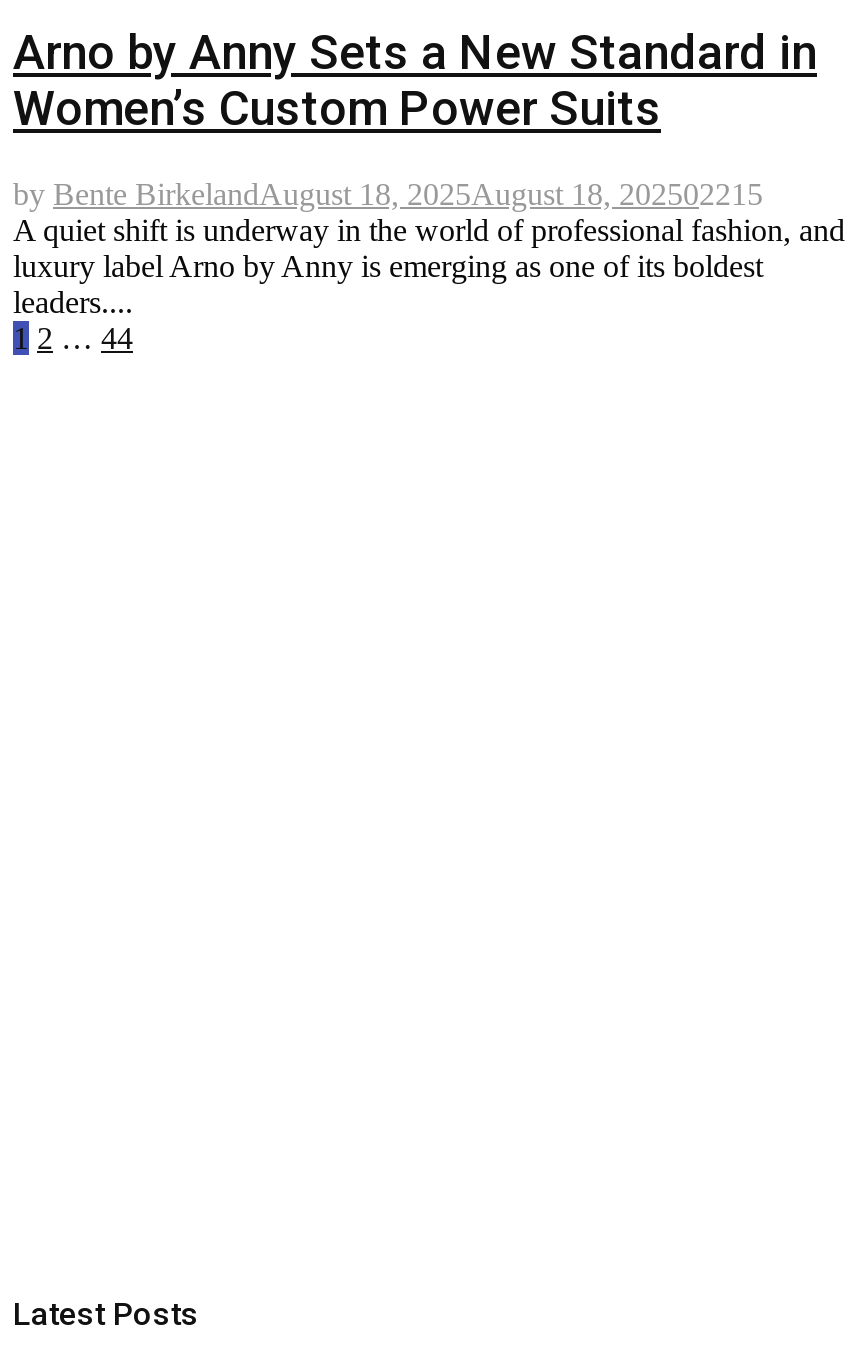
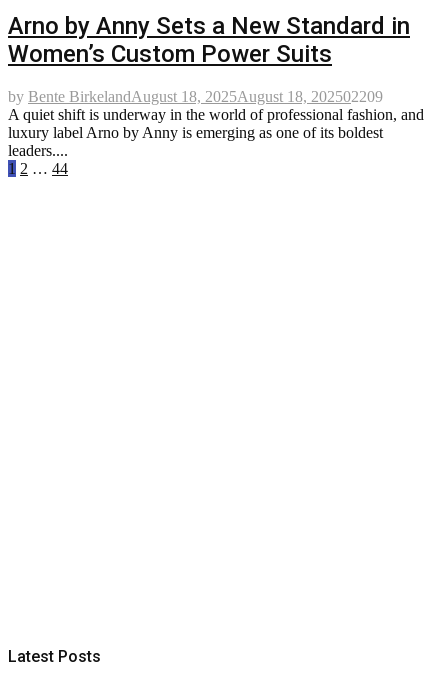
- by Bente BirkelandAugust 18, 2025August 18, 202502215
+ by Bente BirkelandAugust 18, 2025August 18, 202502209
